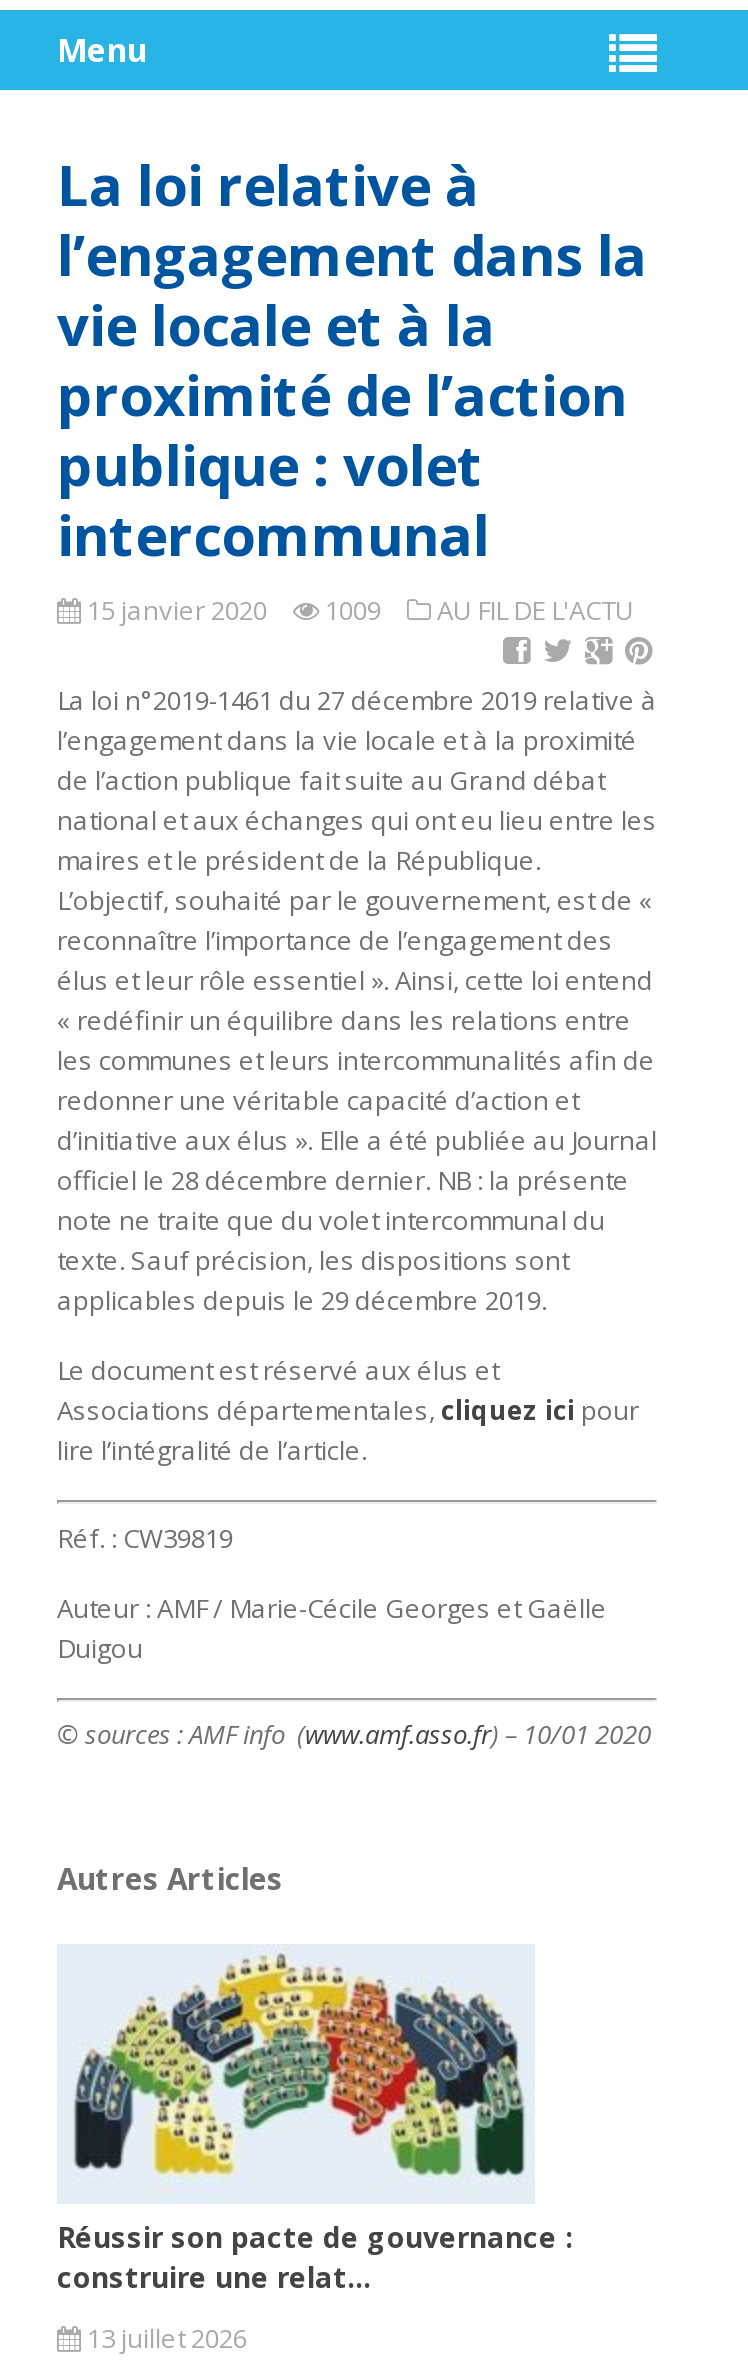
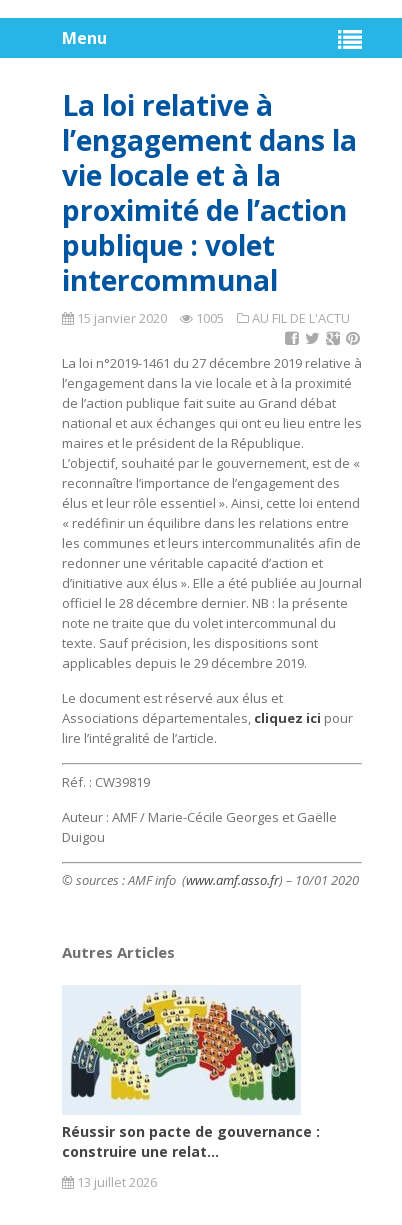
- 15 janvier 2020 1009 AU FIL DE L'ACTU
+ 15 janvier 2020 1005 AU FIL DE L'ACTU
